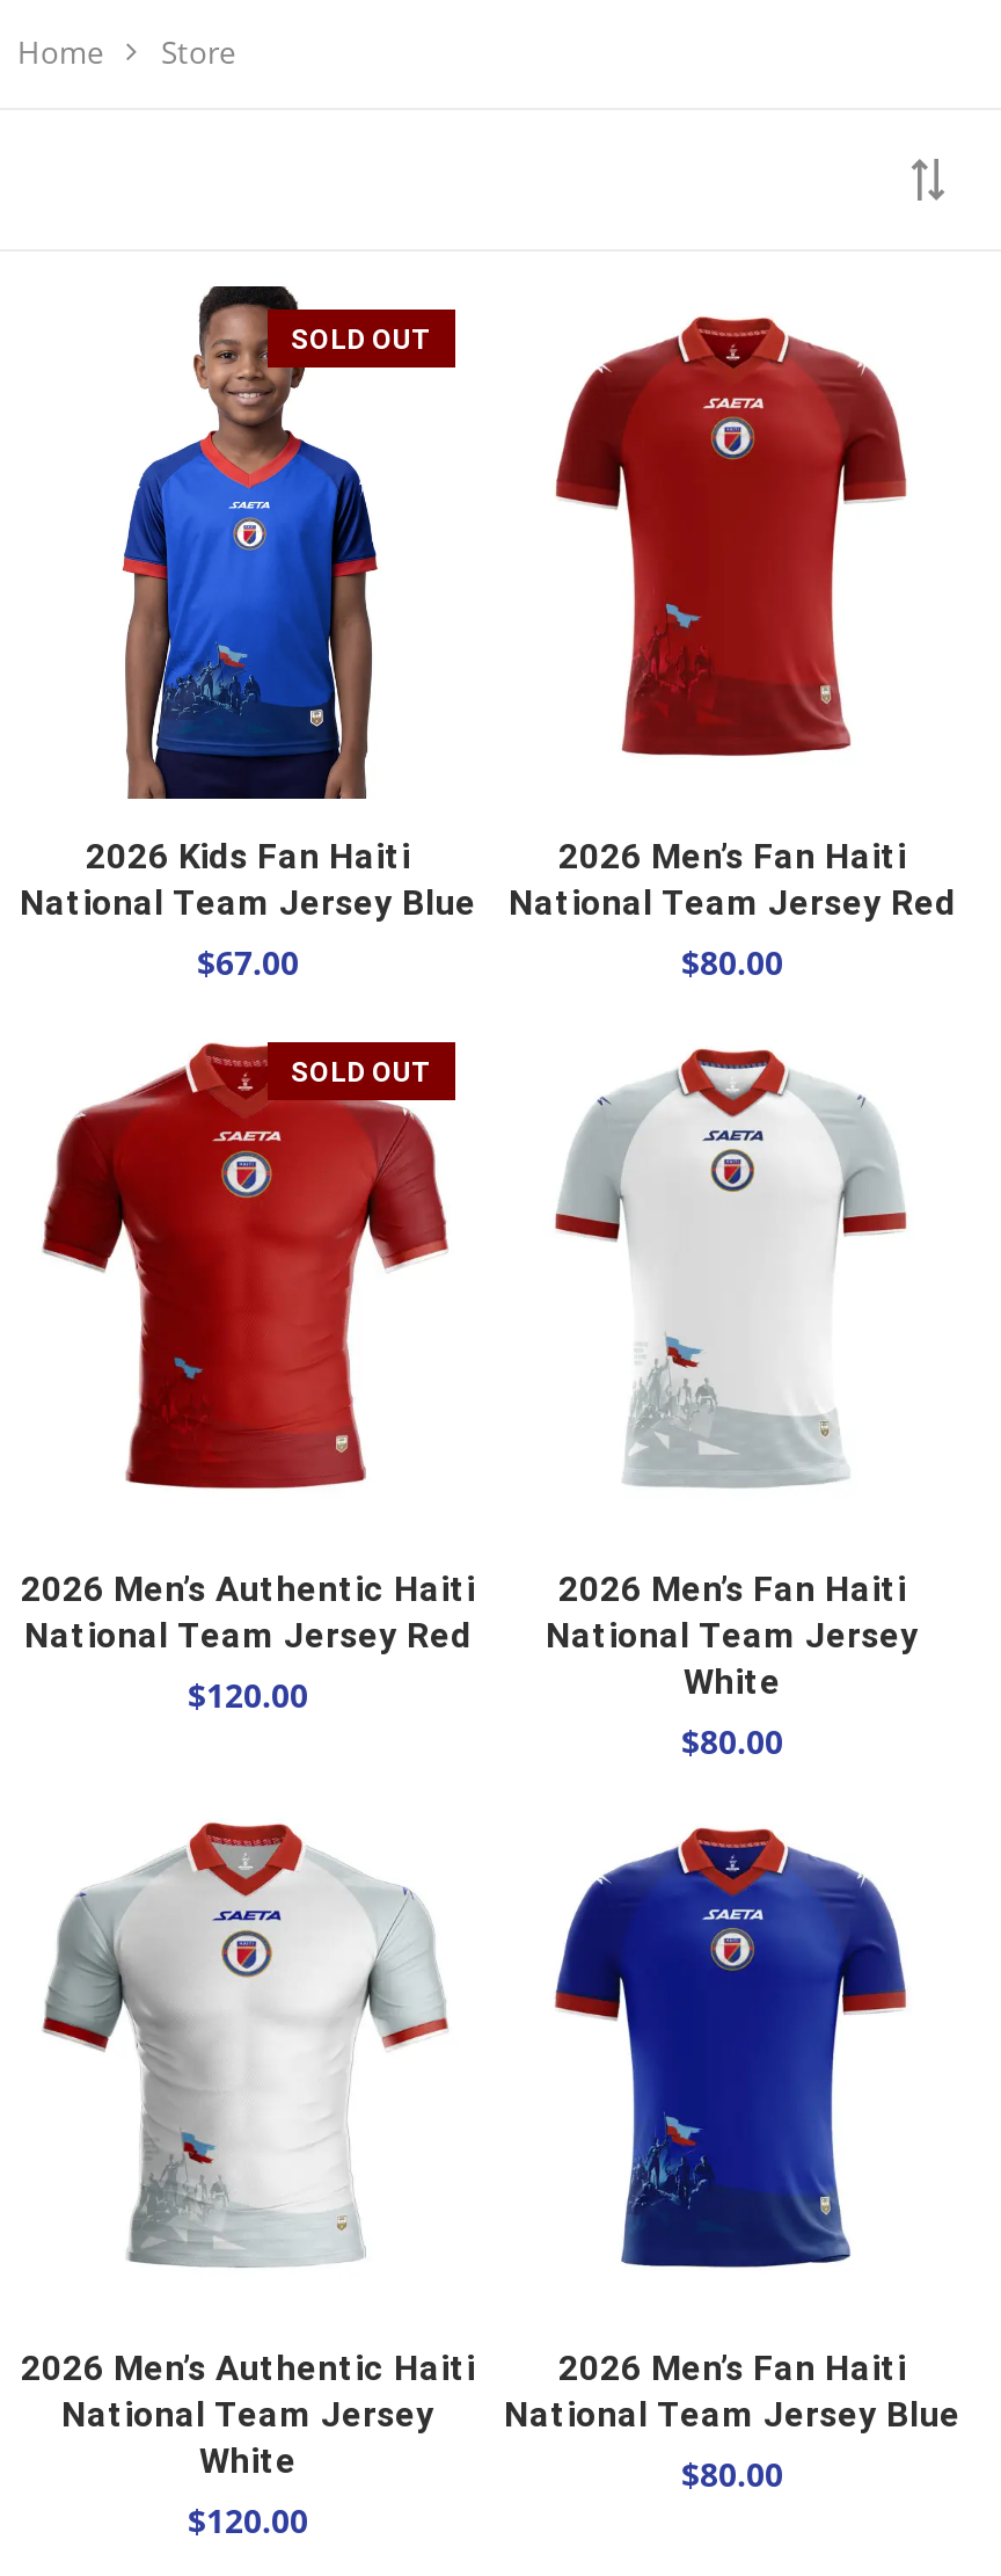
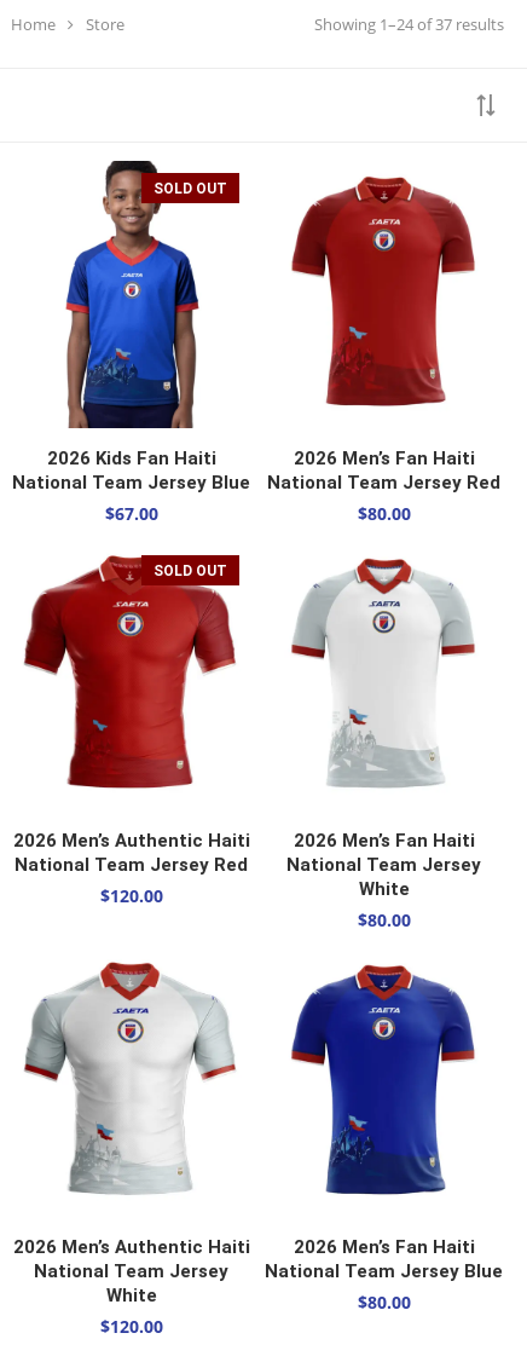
+ Showing 1–24 of 37 results
